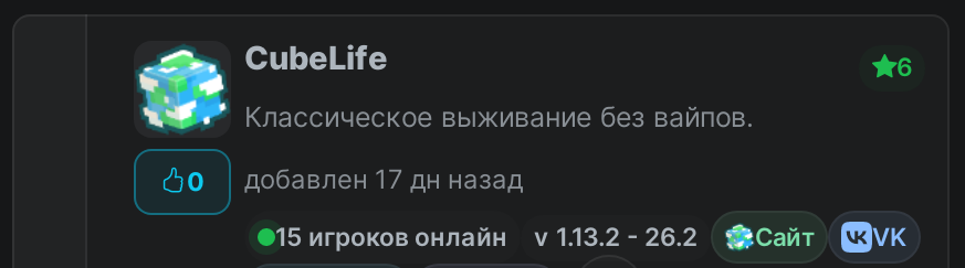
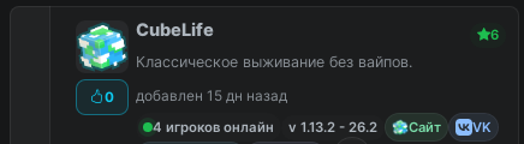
- добавлен 17 дн назад
+ добавлен 15 дн назад

- 15 игроков онлайн
+ 4 игроков онлайн
